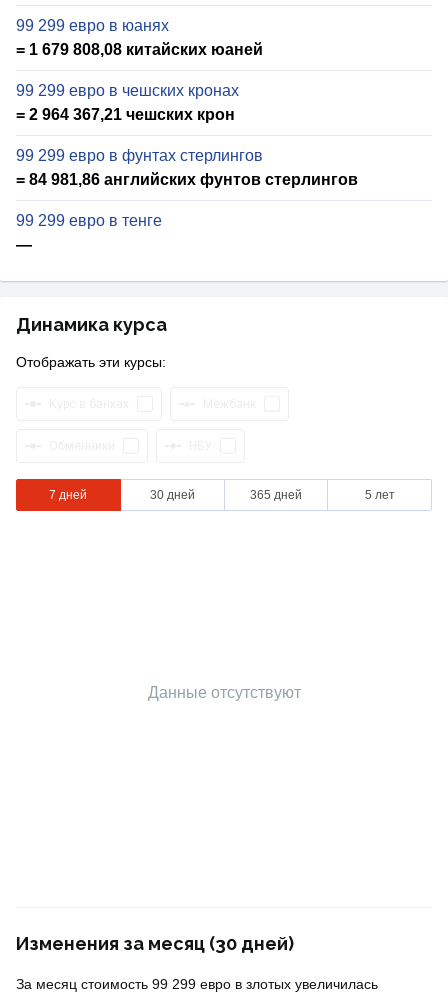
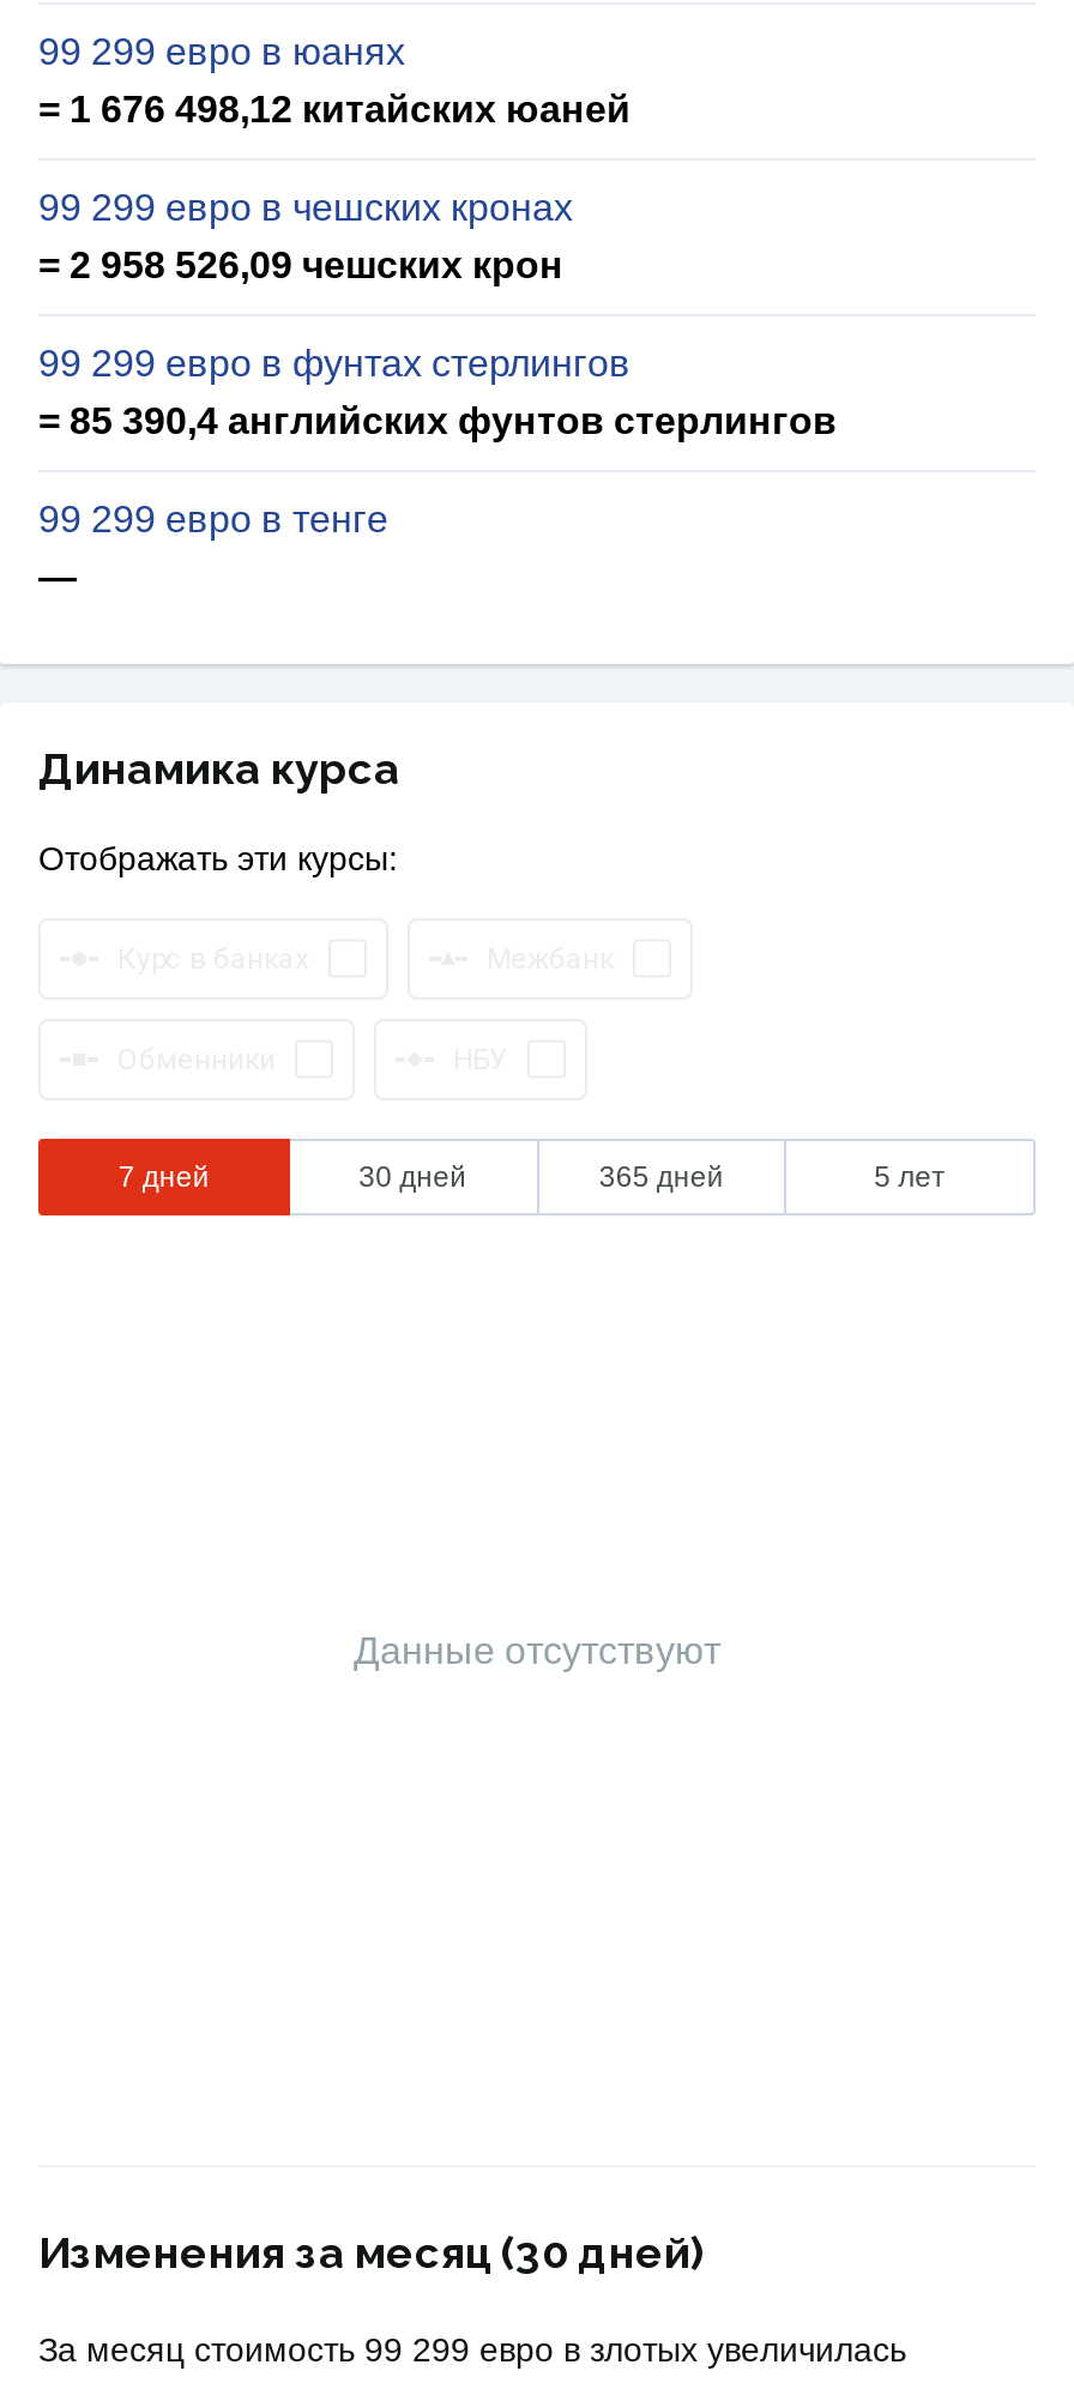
- = 1 679 808,08 китайских юаней
+ = 1 676 498,12 китайских юаней

- = 2 964 367,21 чешских крон
+ = 2 958 526,09 чешских крон

- = 84 981,86 английских фунтов стерлингов
+ = 85 390,4 английских фунтов стерлингов
